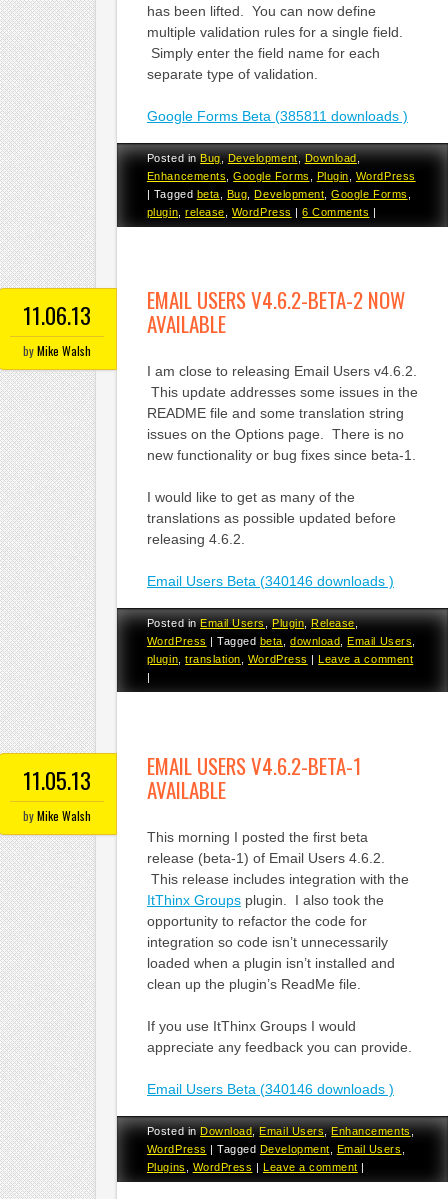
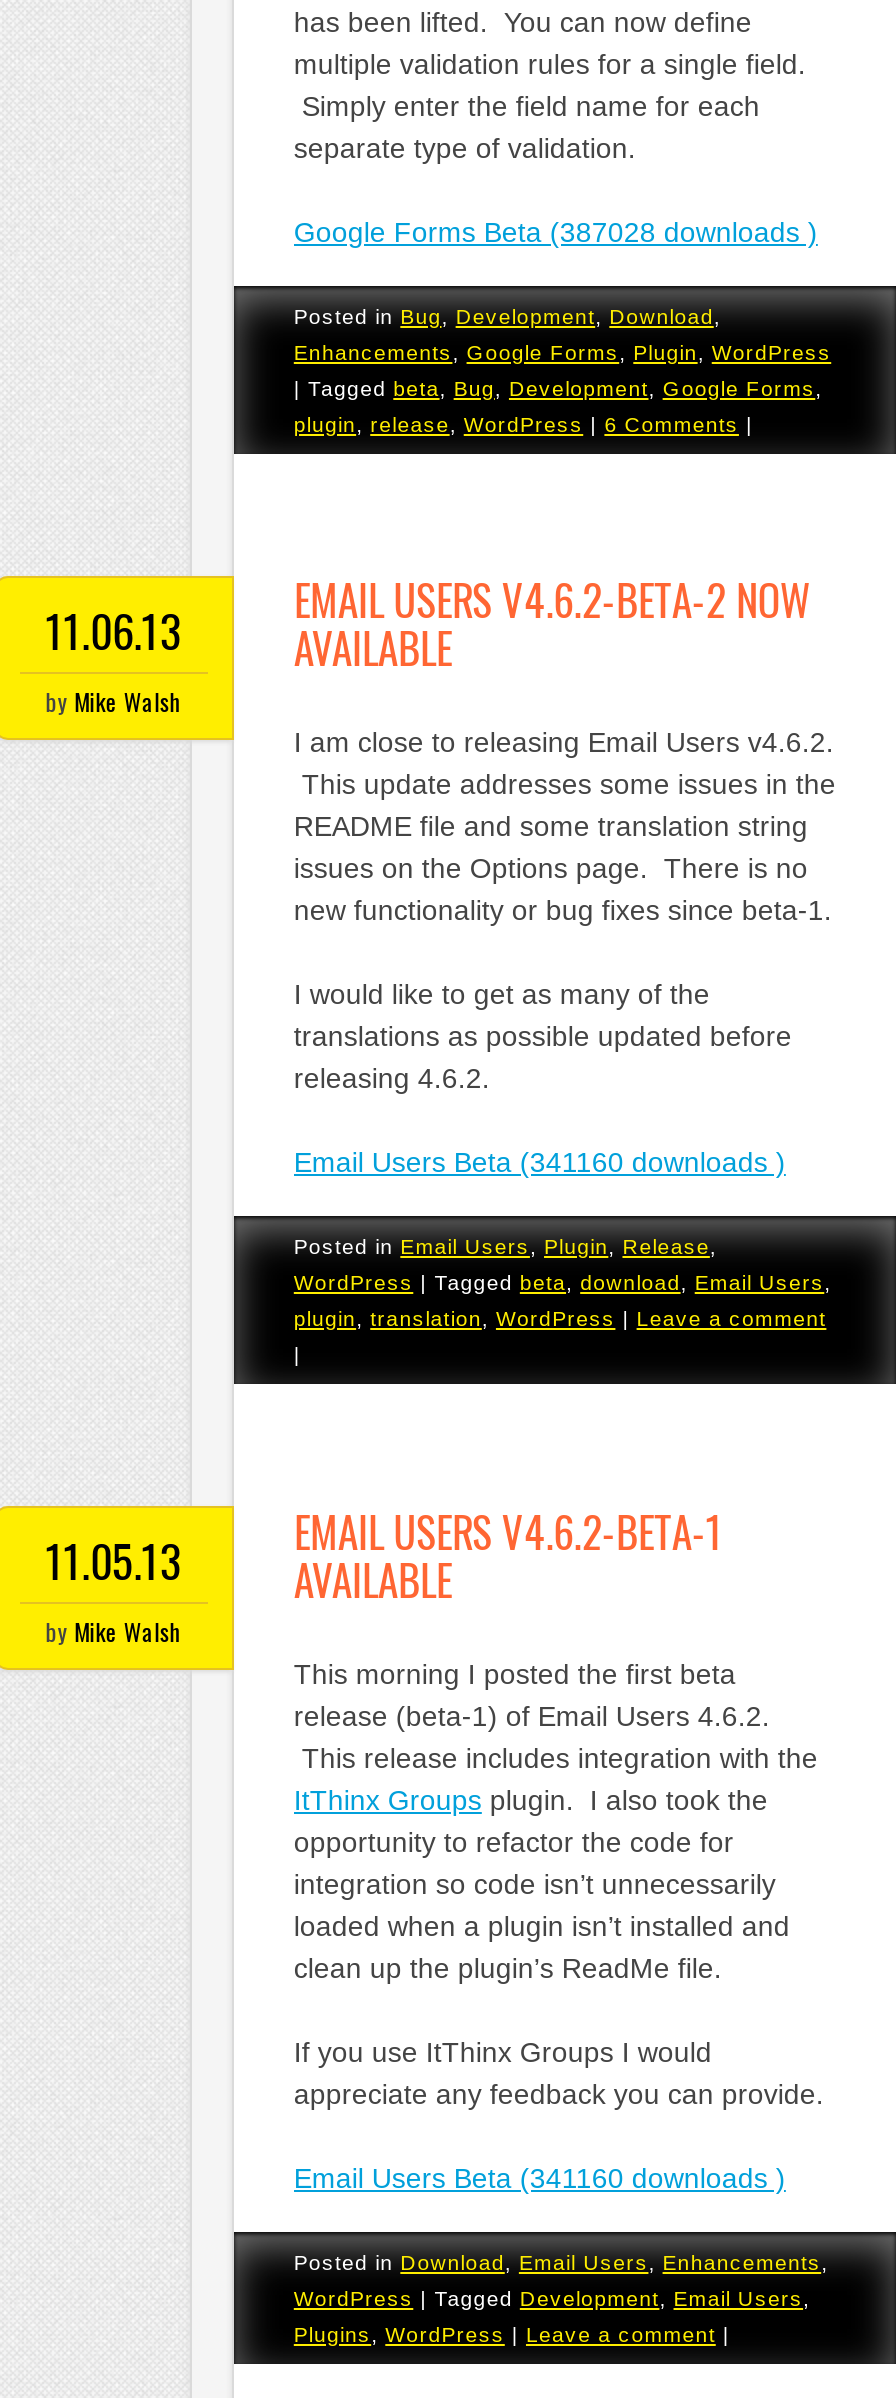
- Google Forms Beta (385811 downloads )
+ Google Forms Beta (387028 downloads )

- Email Users Beta (340146 downloads )
+ Email Users Beta (341160 downloads )

- Email Users Beta (340146 downloads )
+ Email Users Beta (341160 downloads )
